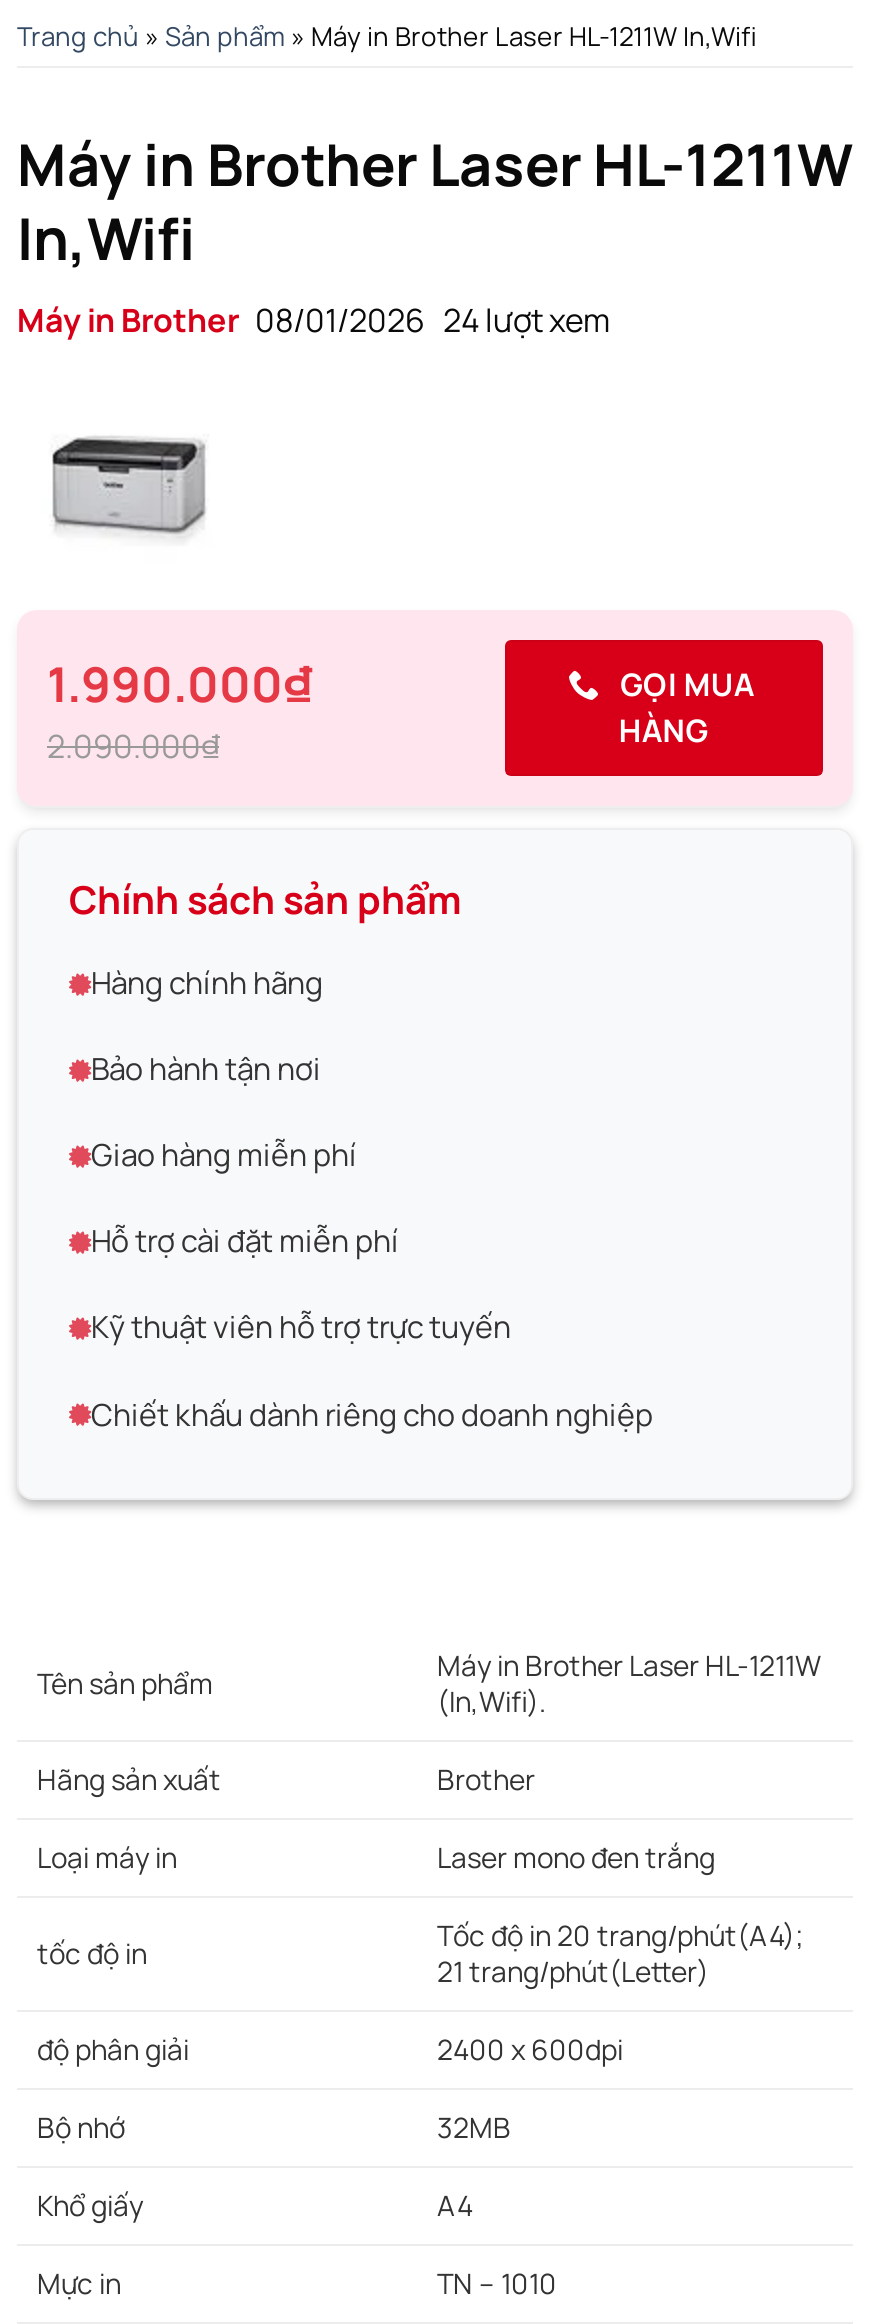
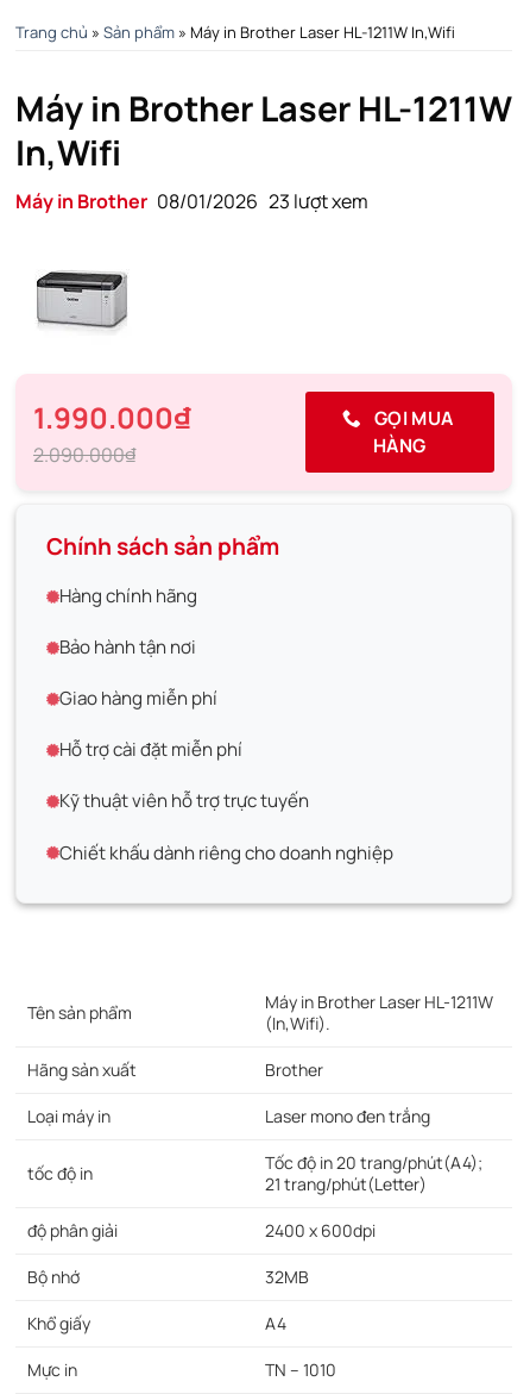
- Máy in Brother 08/01/2026 24 lượt xem
+ Máy in Brother 08/01/2026 23 lượt xem
